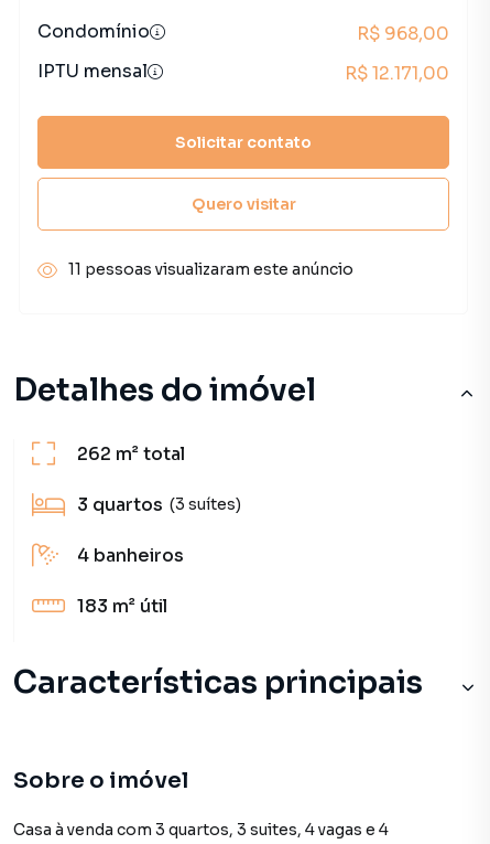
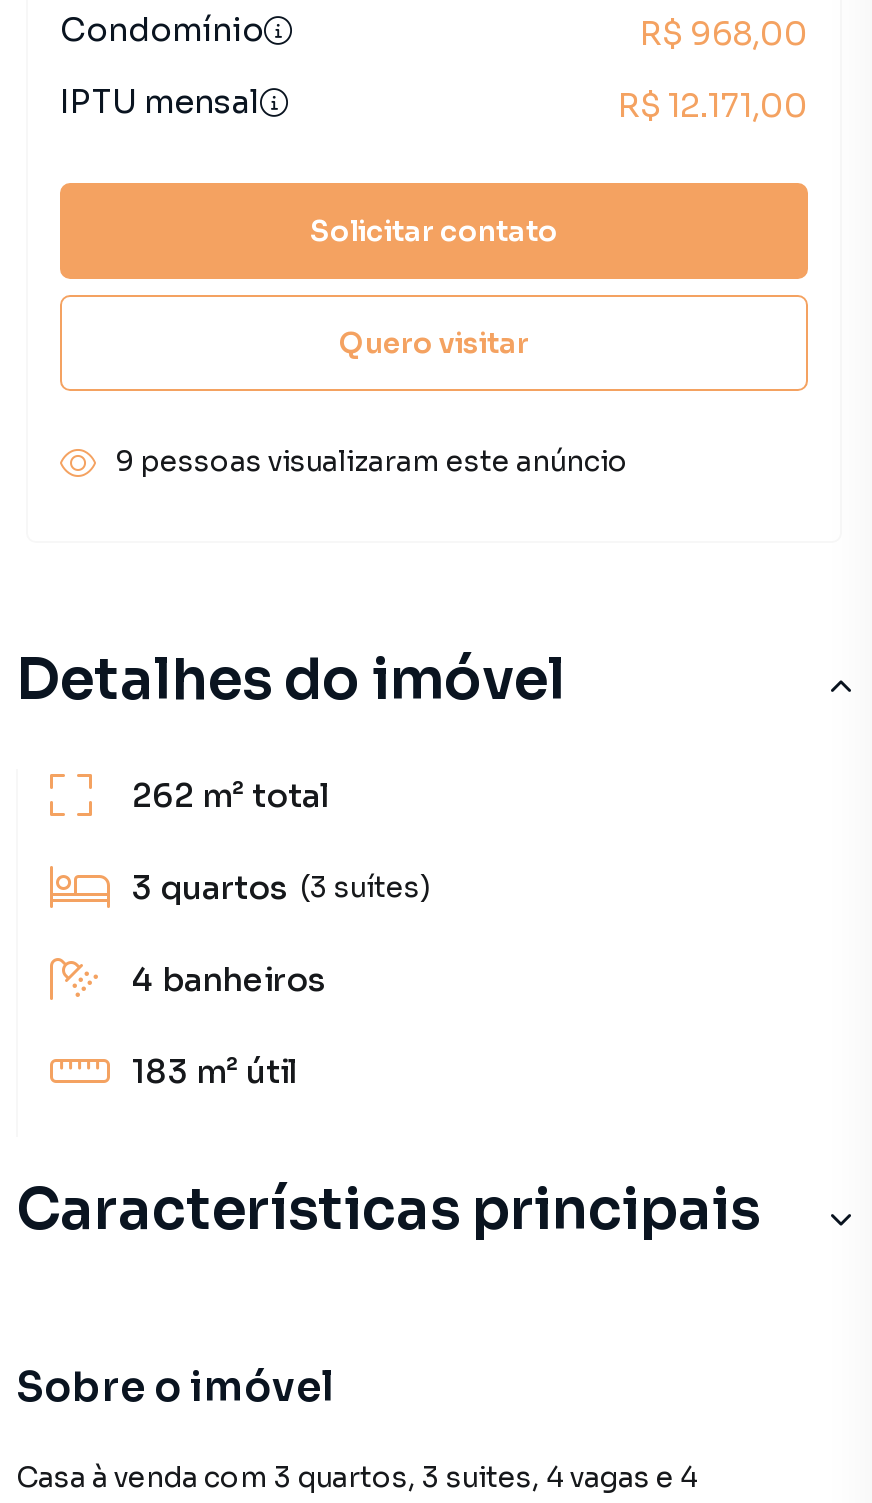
- 11 pessoas visualizaram este anúncio
+ 9 pessoas visualizaram este anúncio
